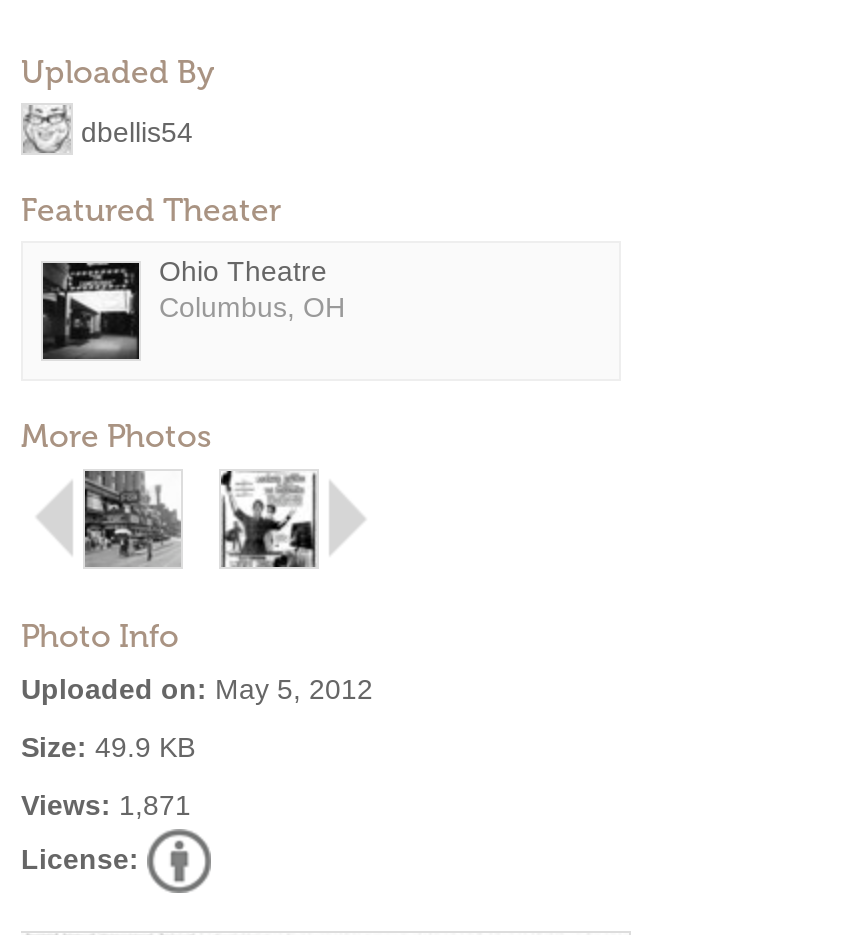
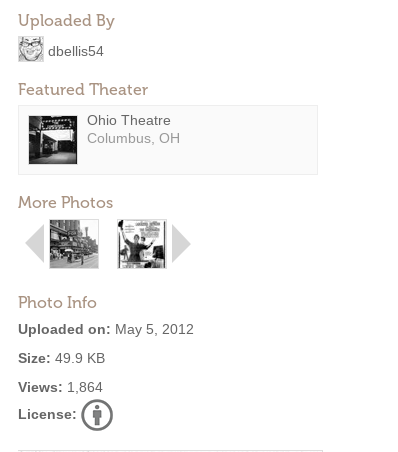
- Views: 1,871
+ Views: 1,864
